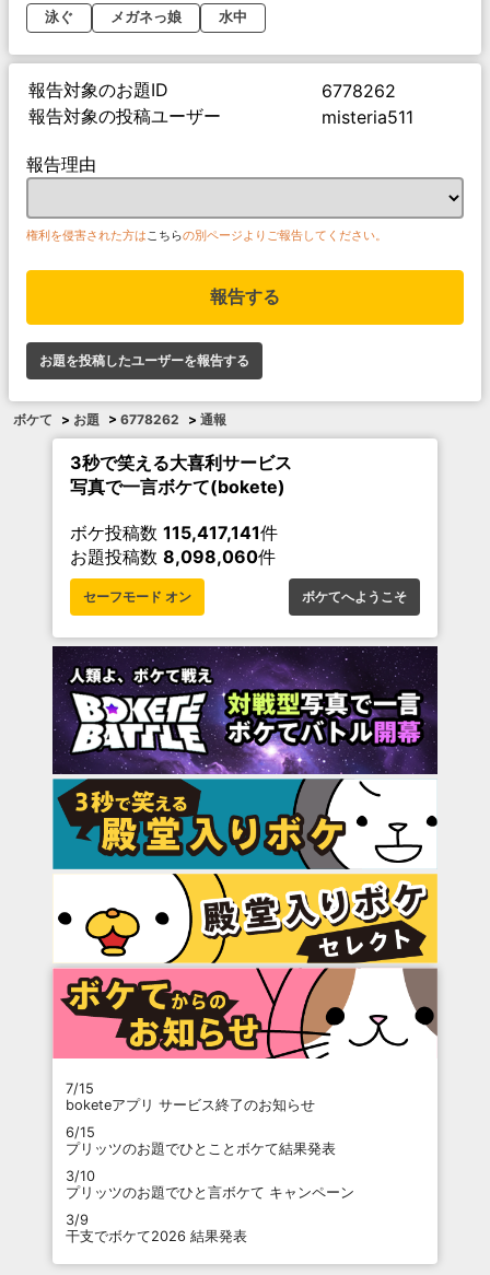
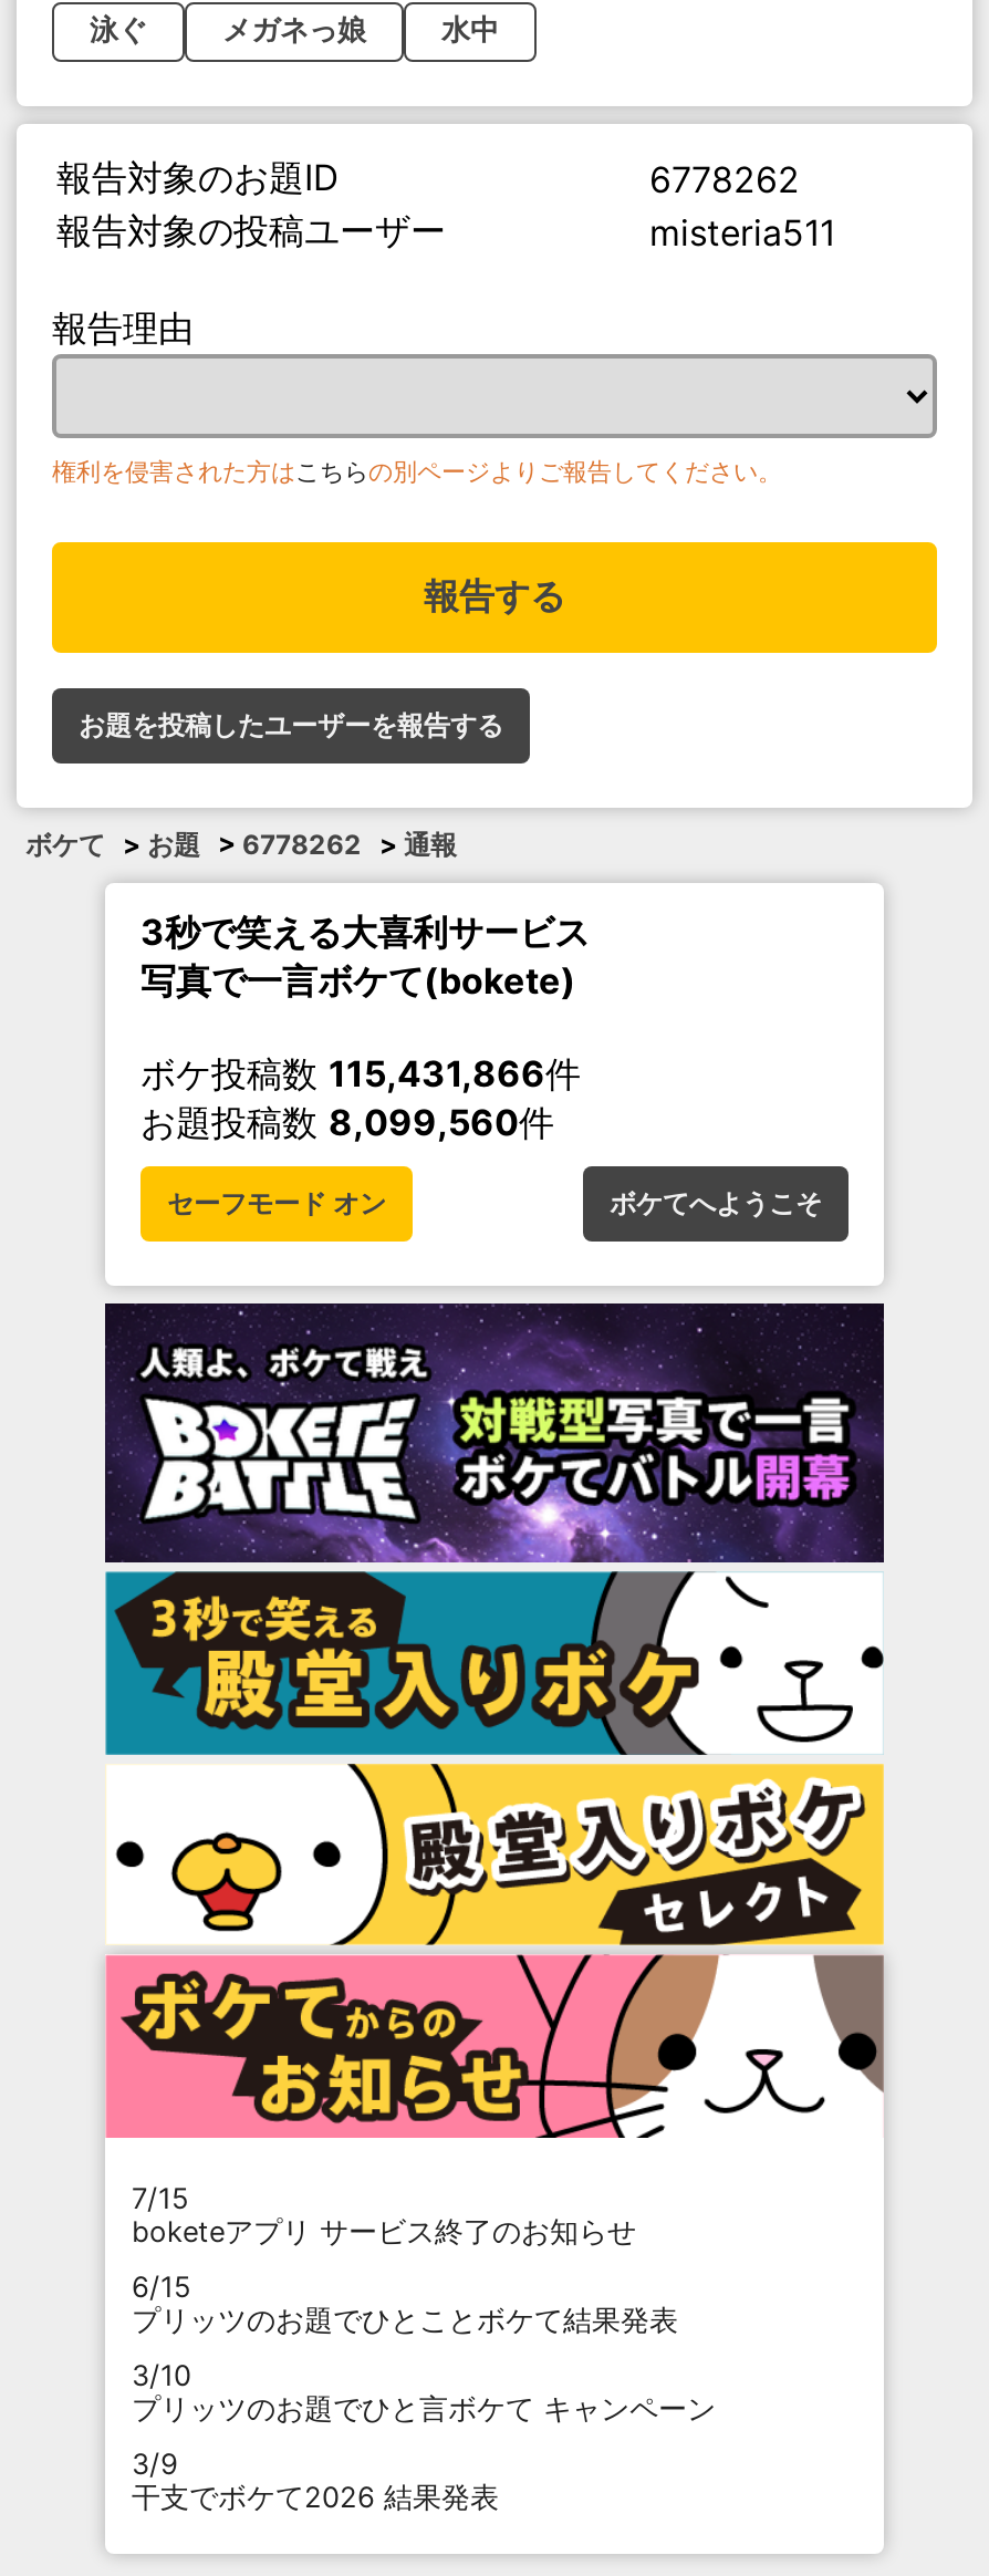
- ボケ投稿数115,417,141件
+ ボケ投稿数115,431,866件

- お題投稿数8,098,060件
+ お題投稿数8,099,560件
